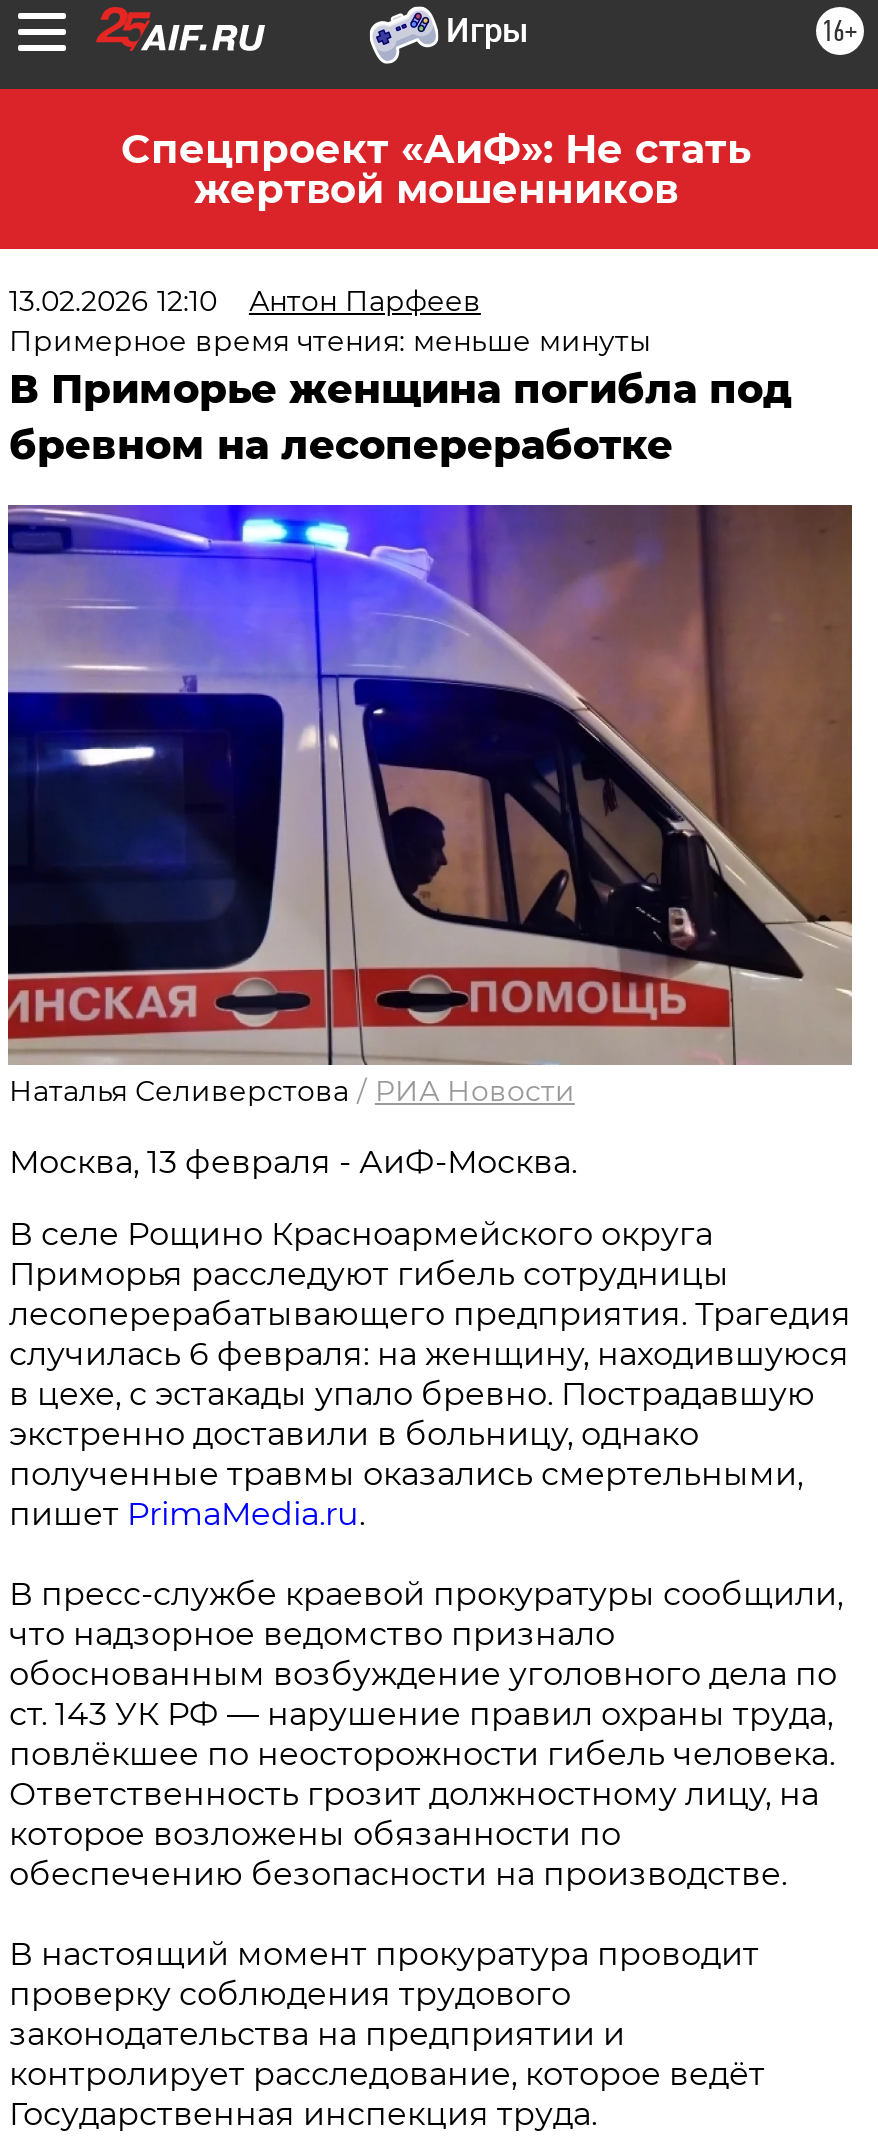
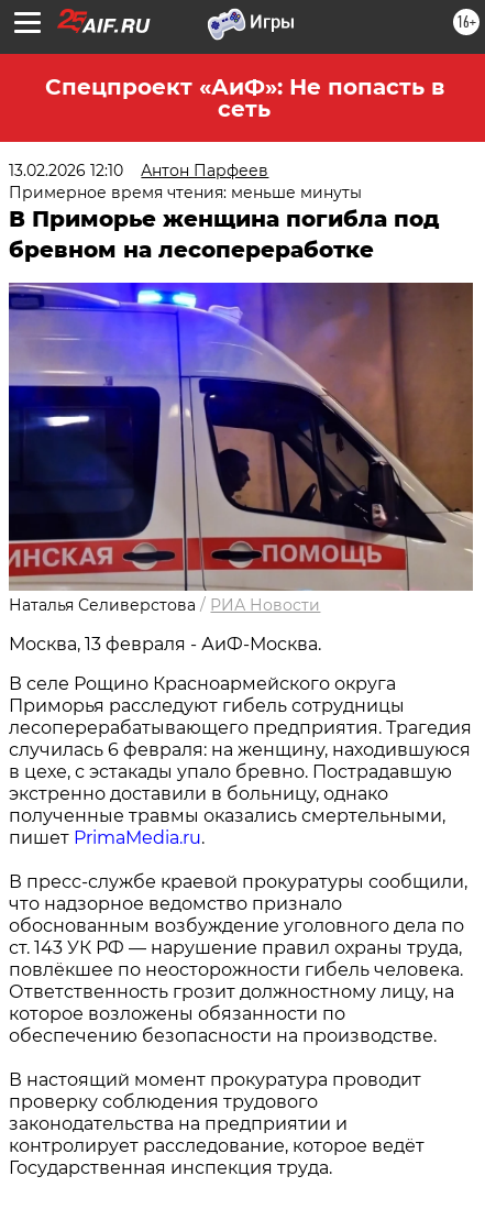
- Спецпроект «АиФ»: Не стать
- жертвой мошенников
+ Спецпроект «АиФ»: Не попасть в
+ сеть
